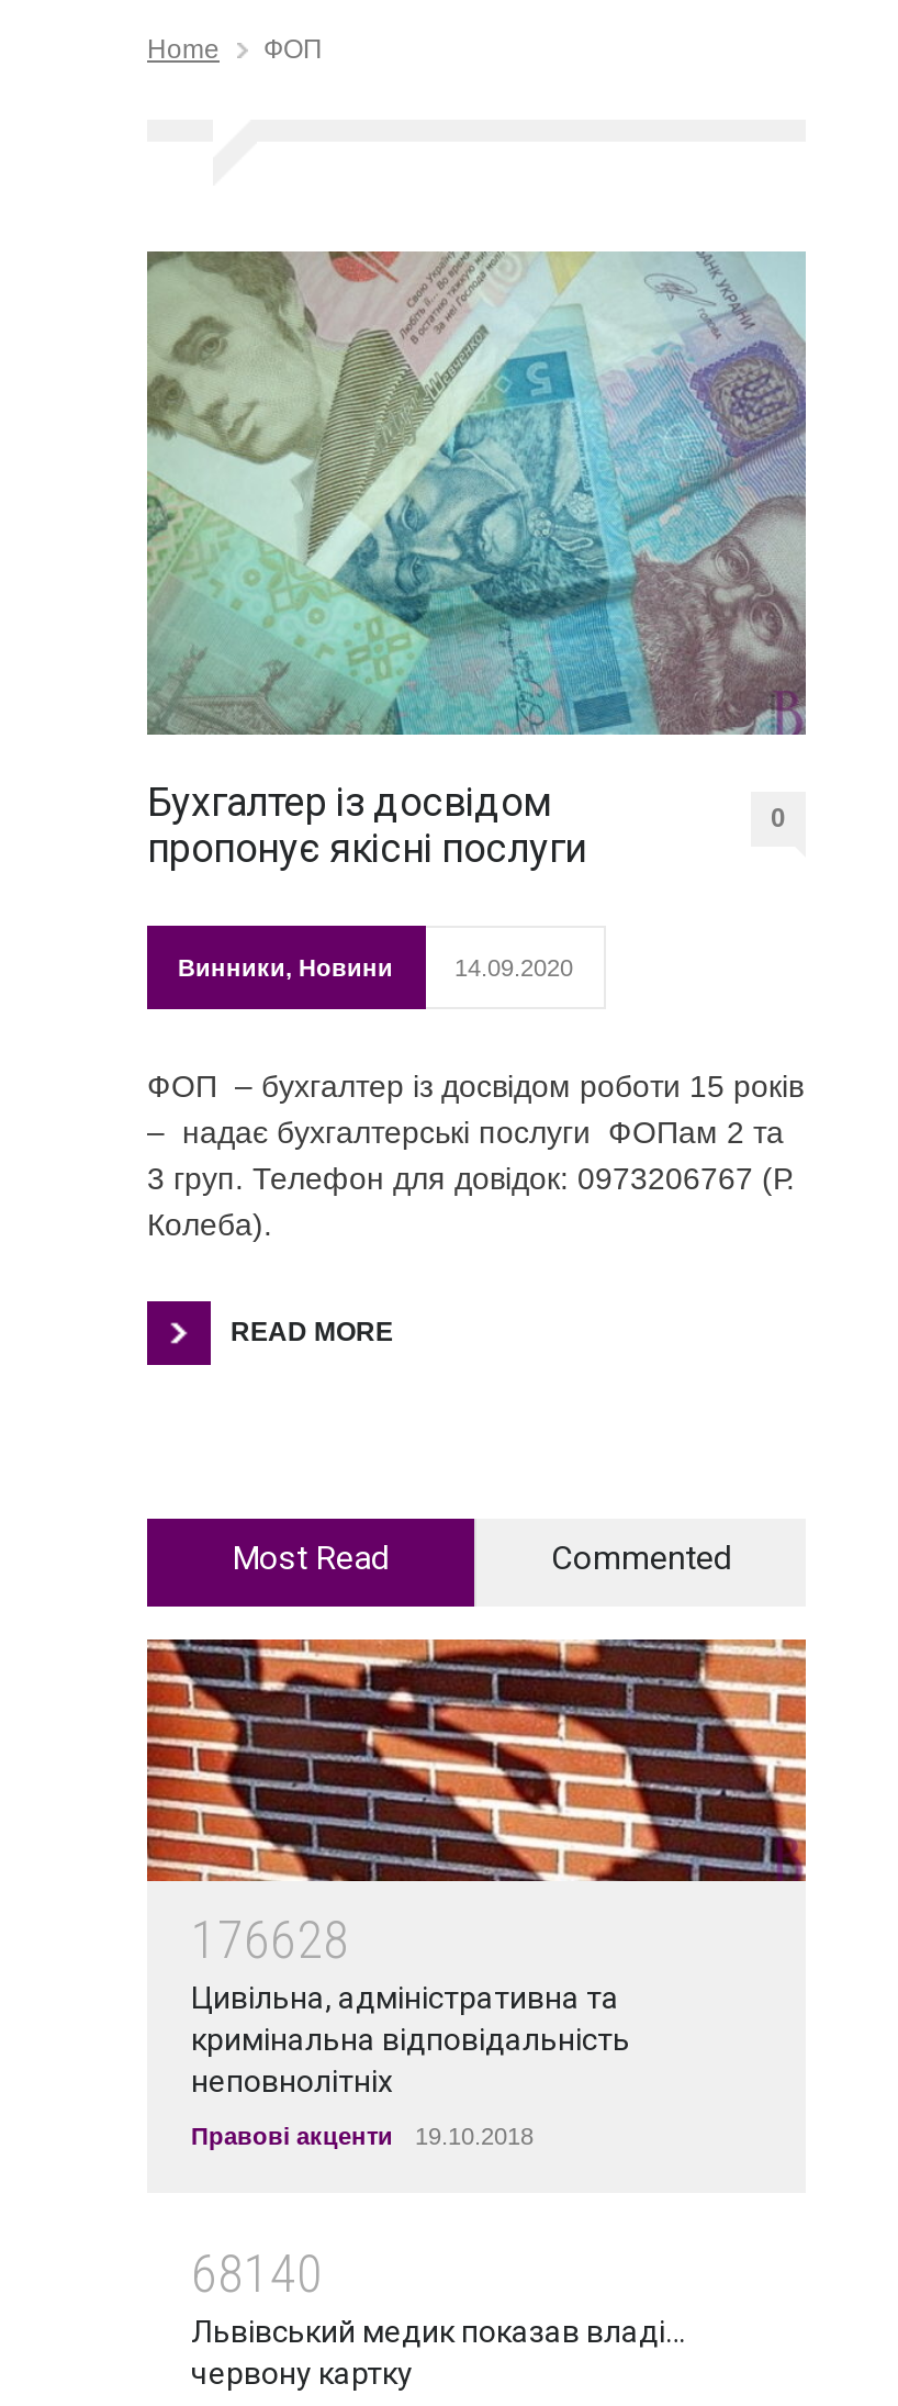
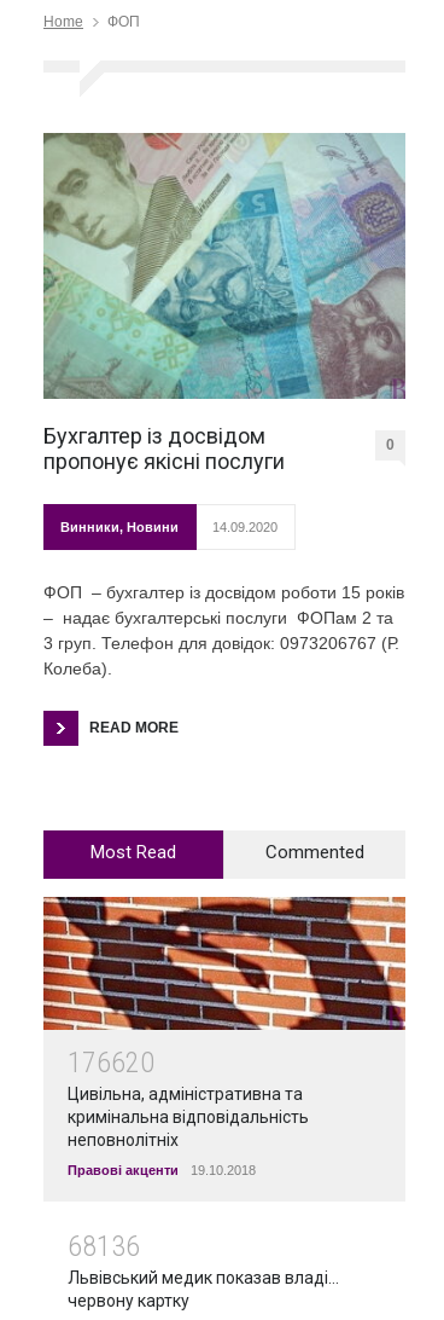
- 176628
+ 176620

- 68140
+ 68136
